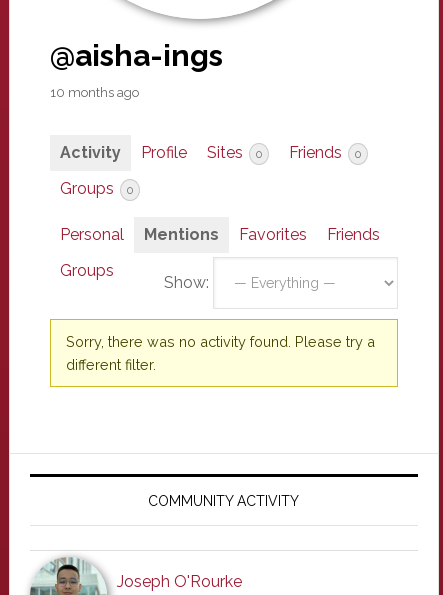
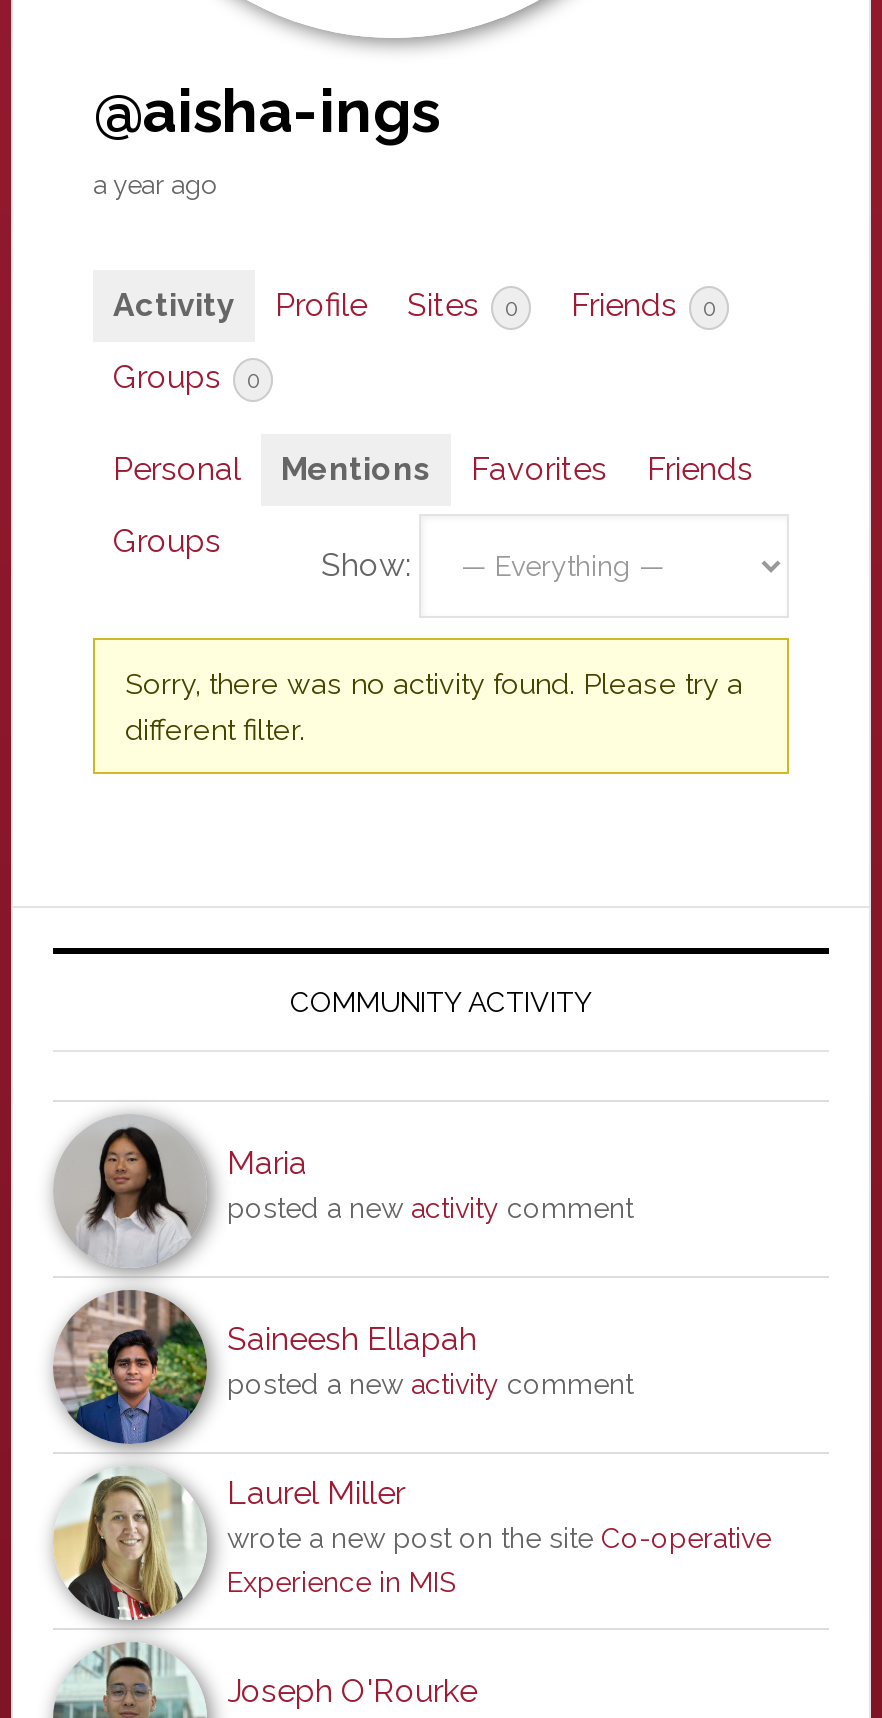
- 10 months ago
+ a year ago

+ [image]
+ Maria
+ posted a new activity comment

+ Saineesh Ellapah
+ posted a new activity comment
+ Laurel Miller
+ wrote a new post on the site Co-operative
+ Experience in MIS
